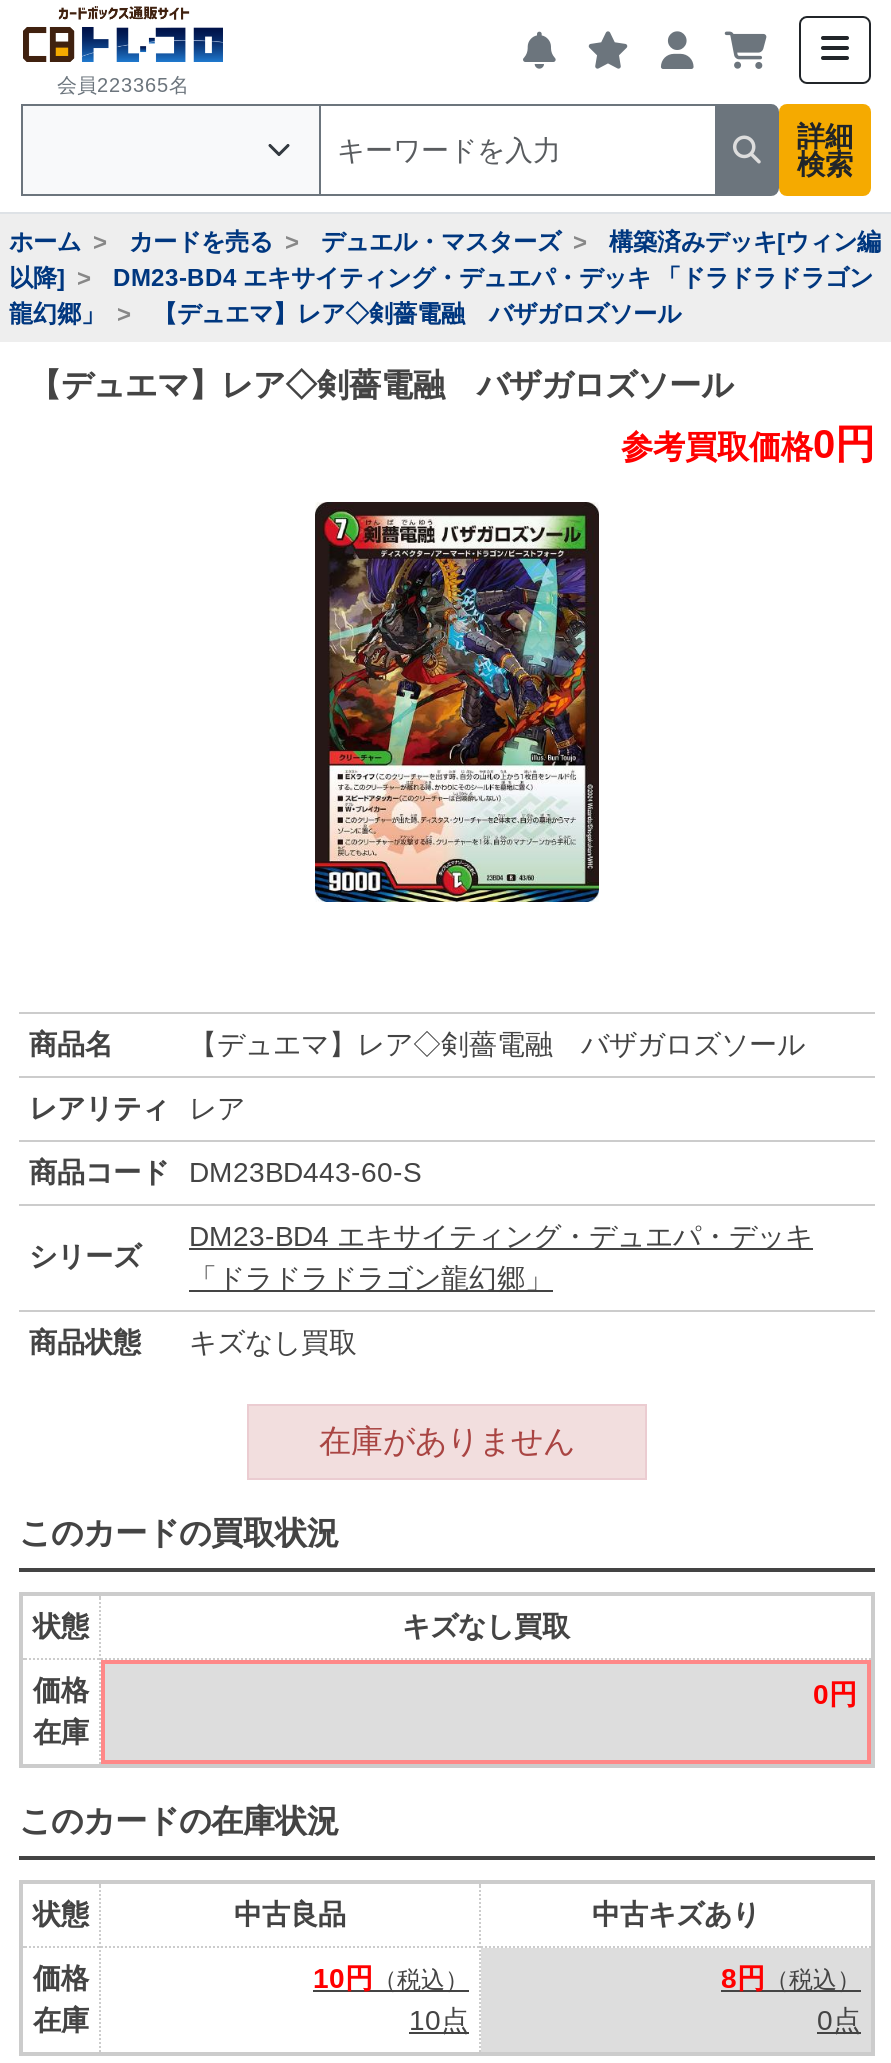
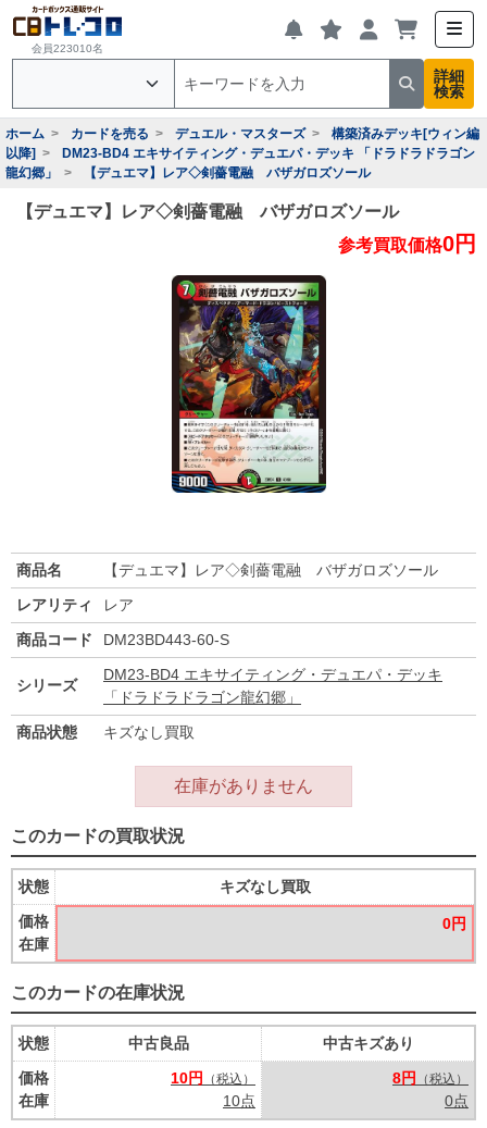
- 会員223365名
+ 会員223010名
